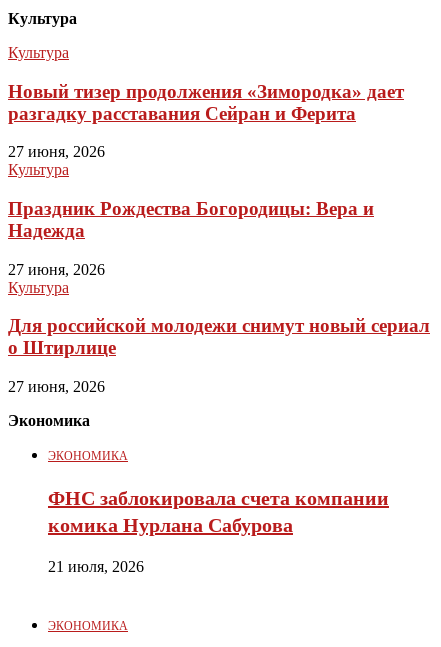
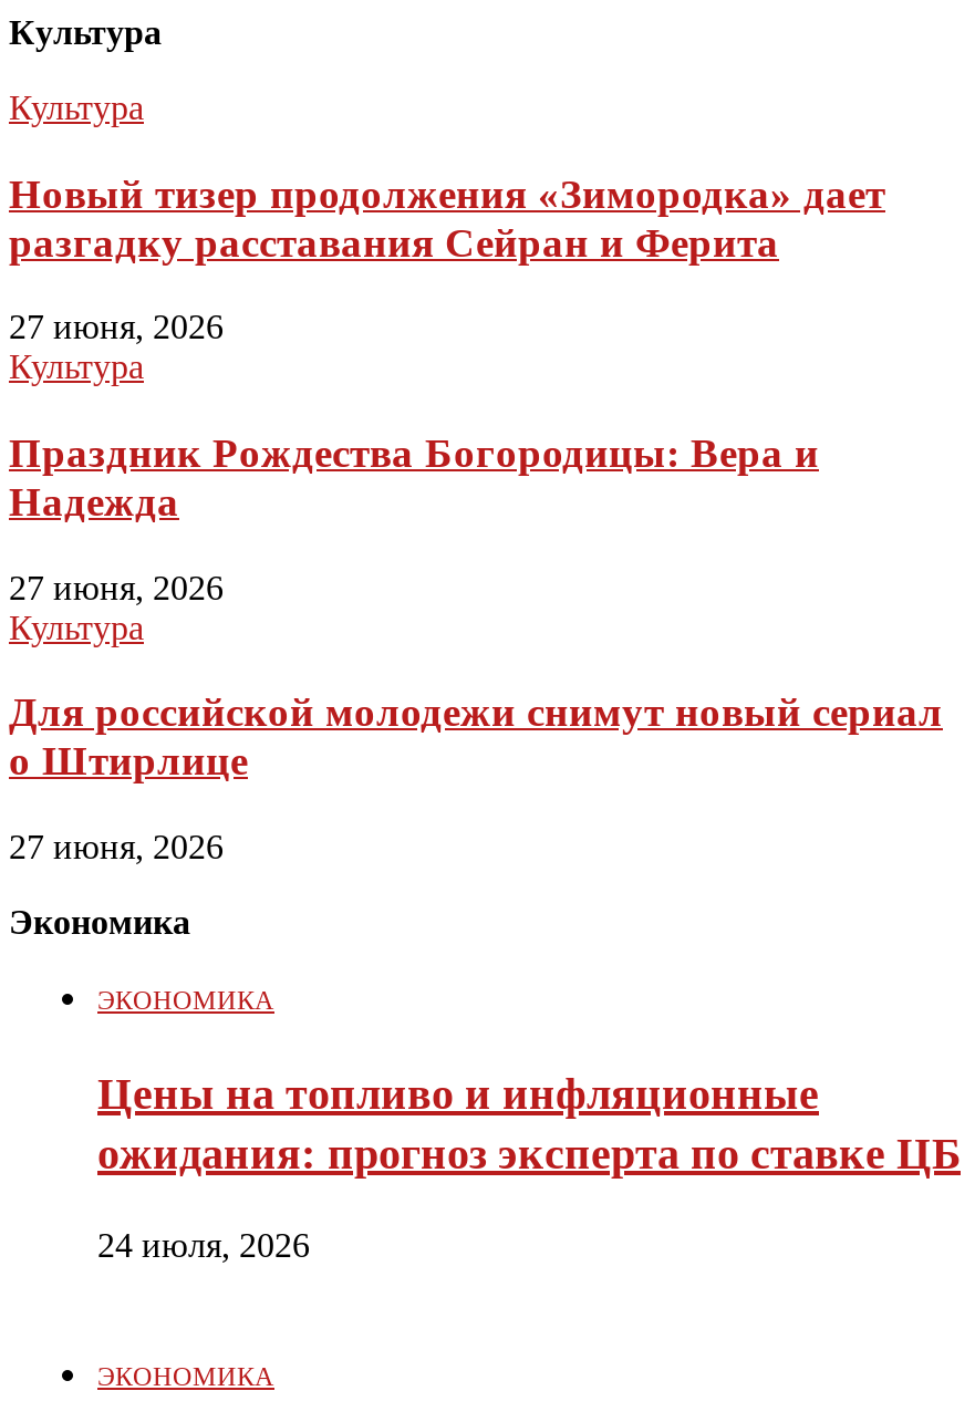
- ФНС заблокировала счета компании
- комика Нурлана Сабурова
+ Цены на топливо и инфляционные
+ ожидания: прогноз эксперта по ставке ЦБ

- 21 июля, 2026
+ 24 июля, 2026
